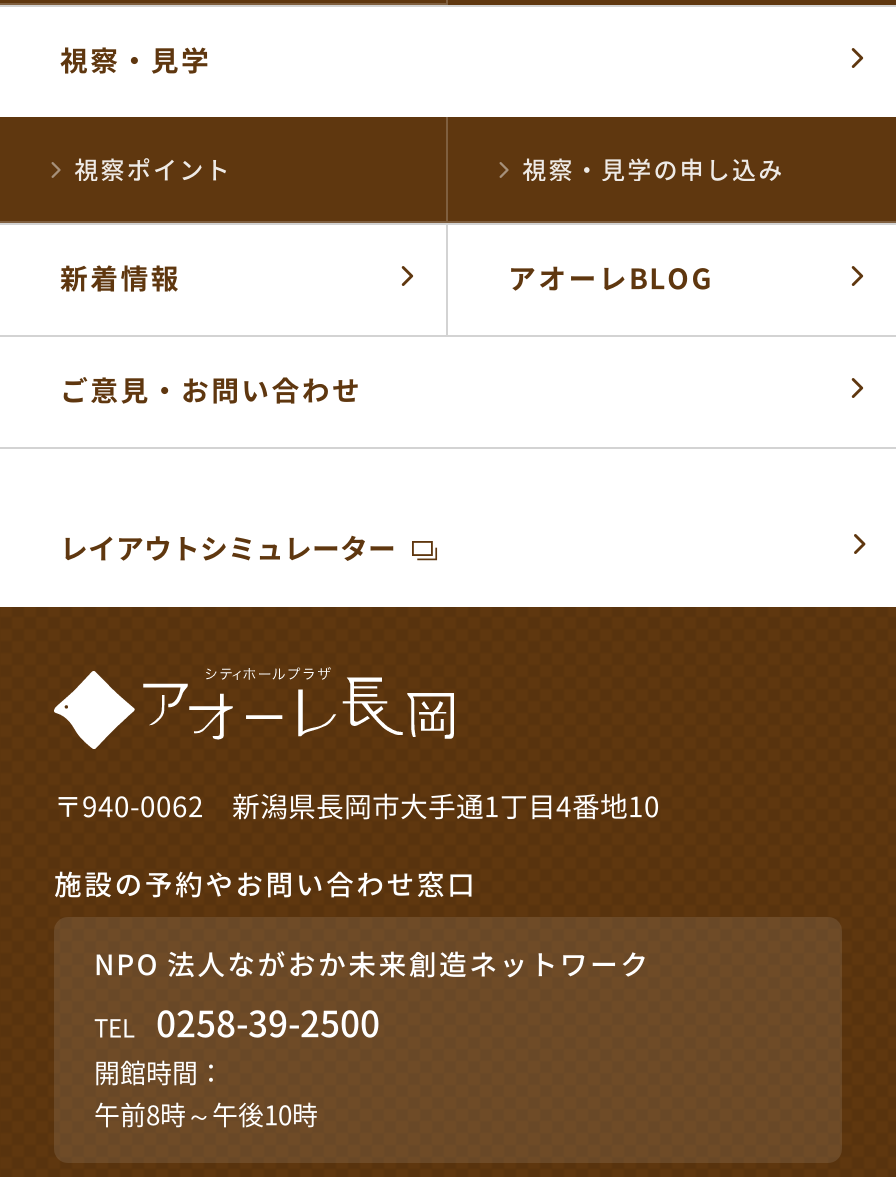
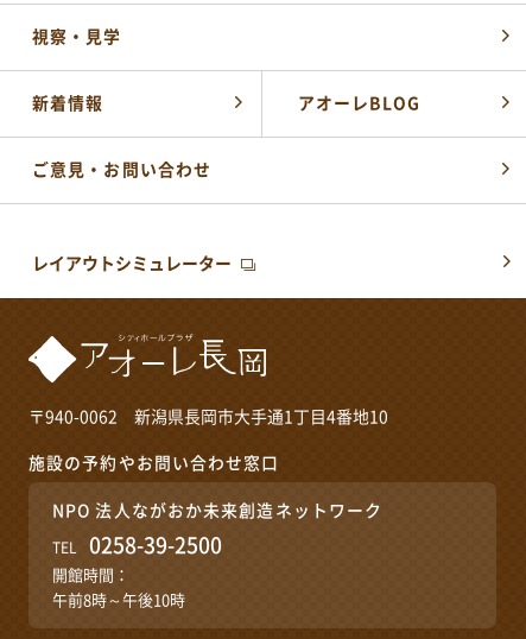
- [image]
- 視察ポイント
- 視察・見学の申し込み
